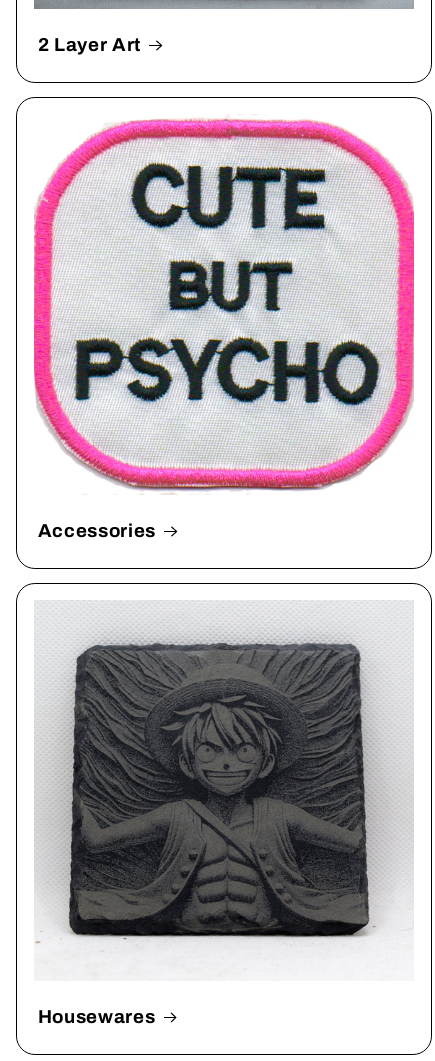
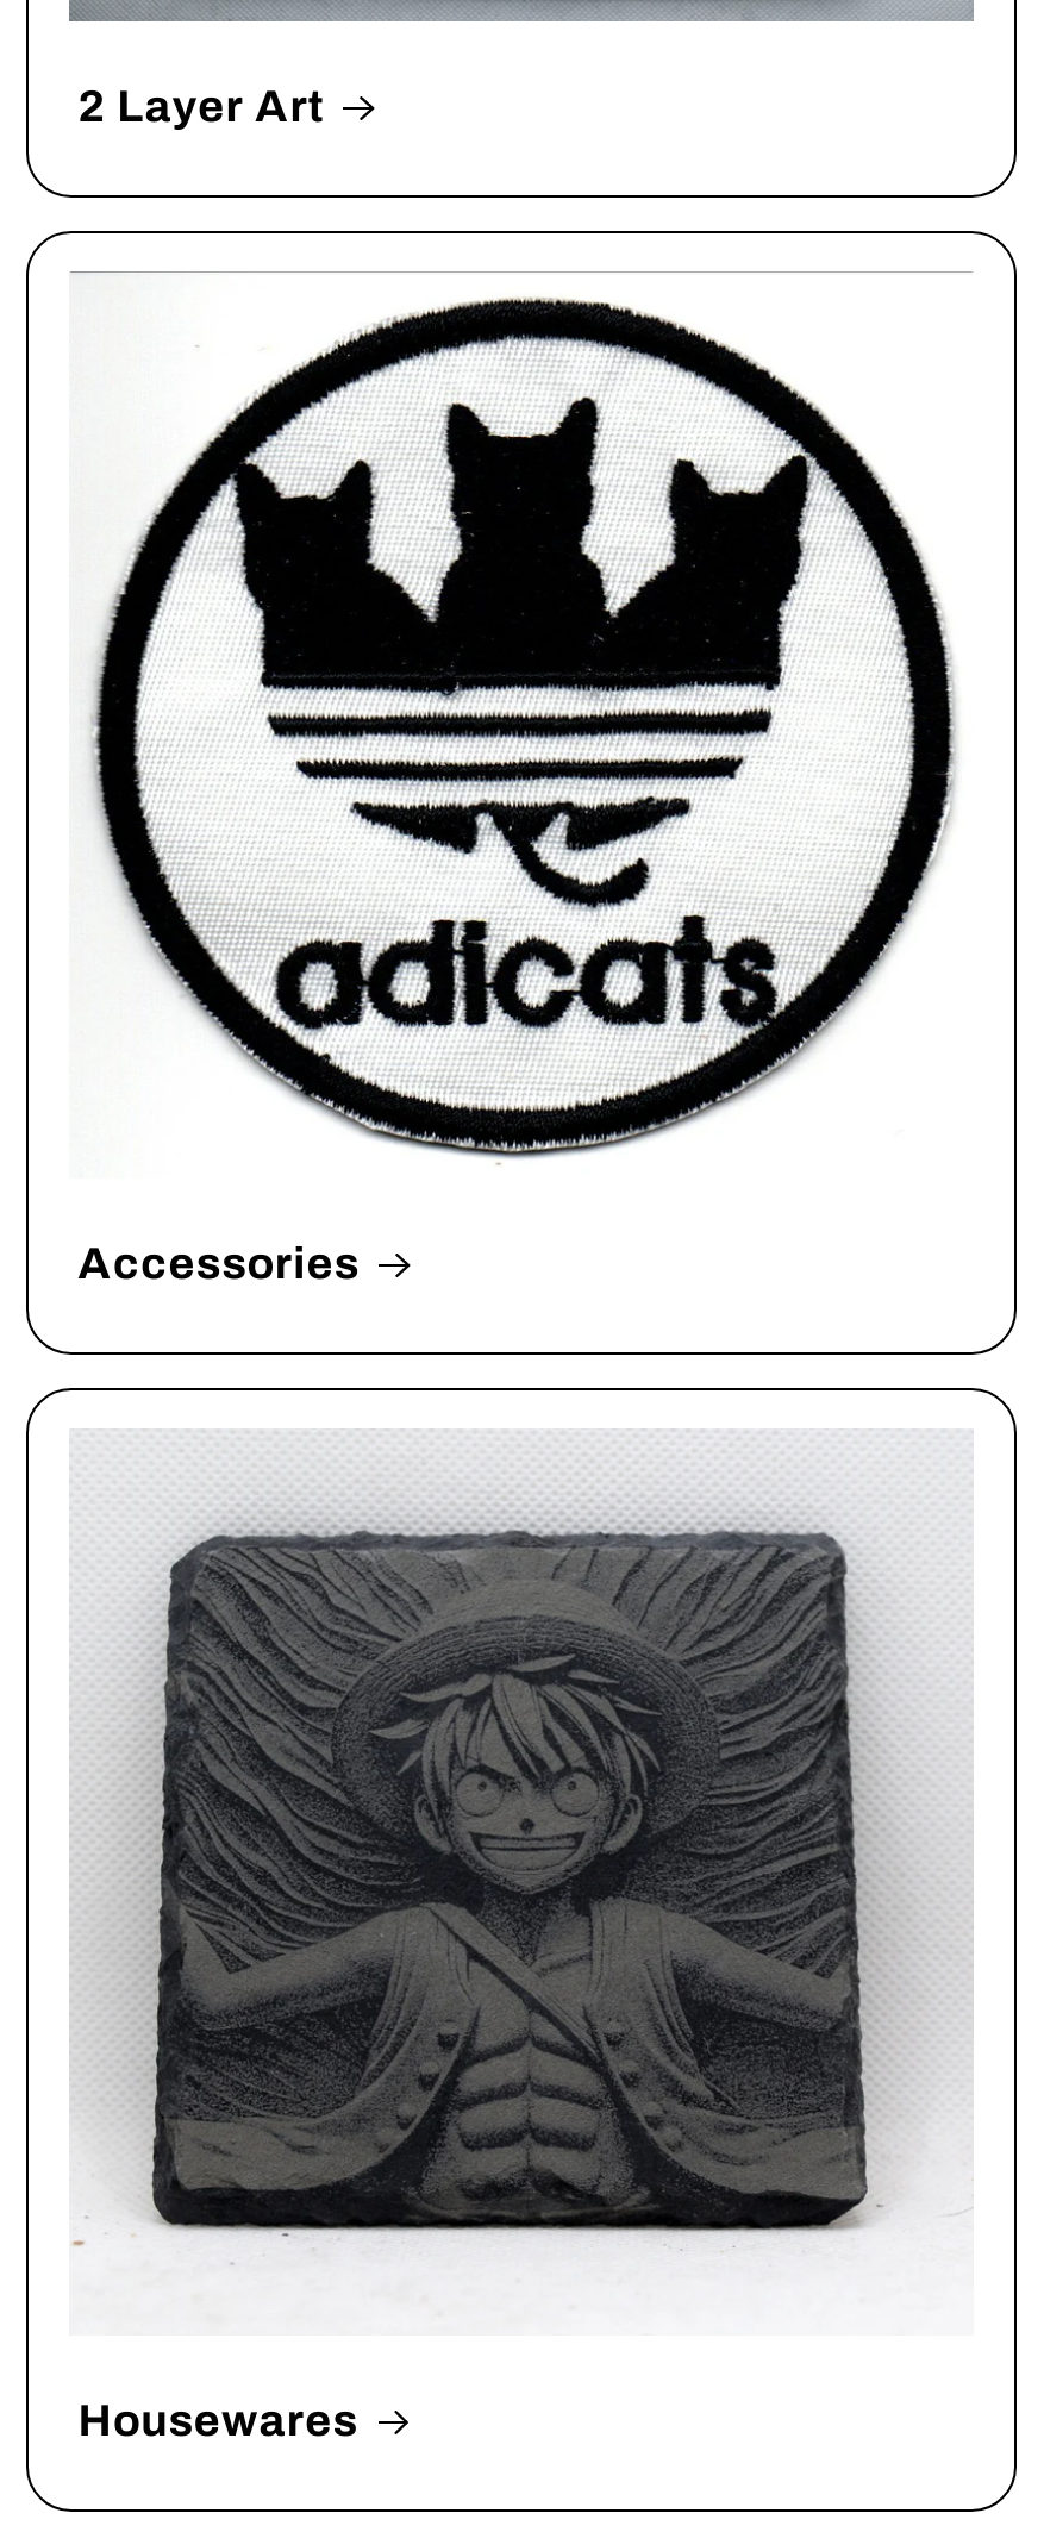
- [image]
+ [image]
